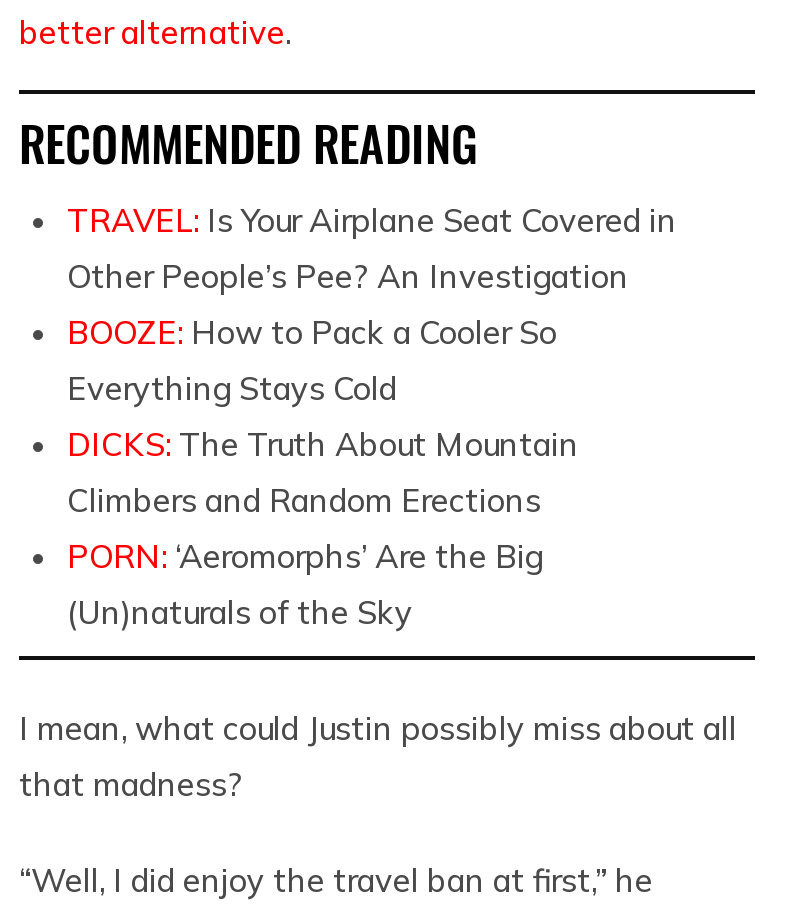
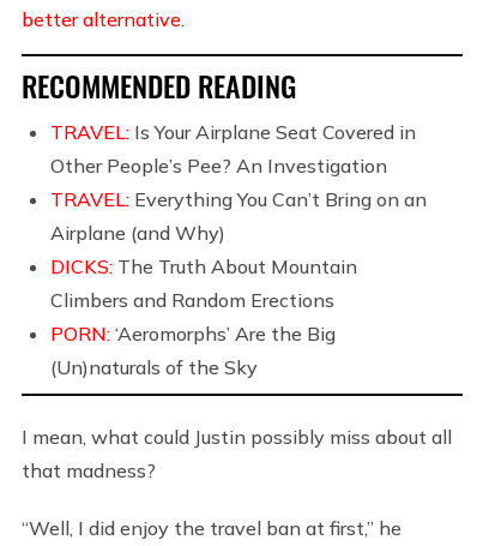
- BOOZE: How to Pack a Cooler So
- Everything Stays Cold
+ TRAVEL: Everything You Can’t Bring on an
+ Airplane (and Why)
